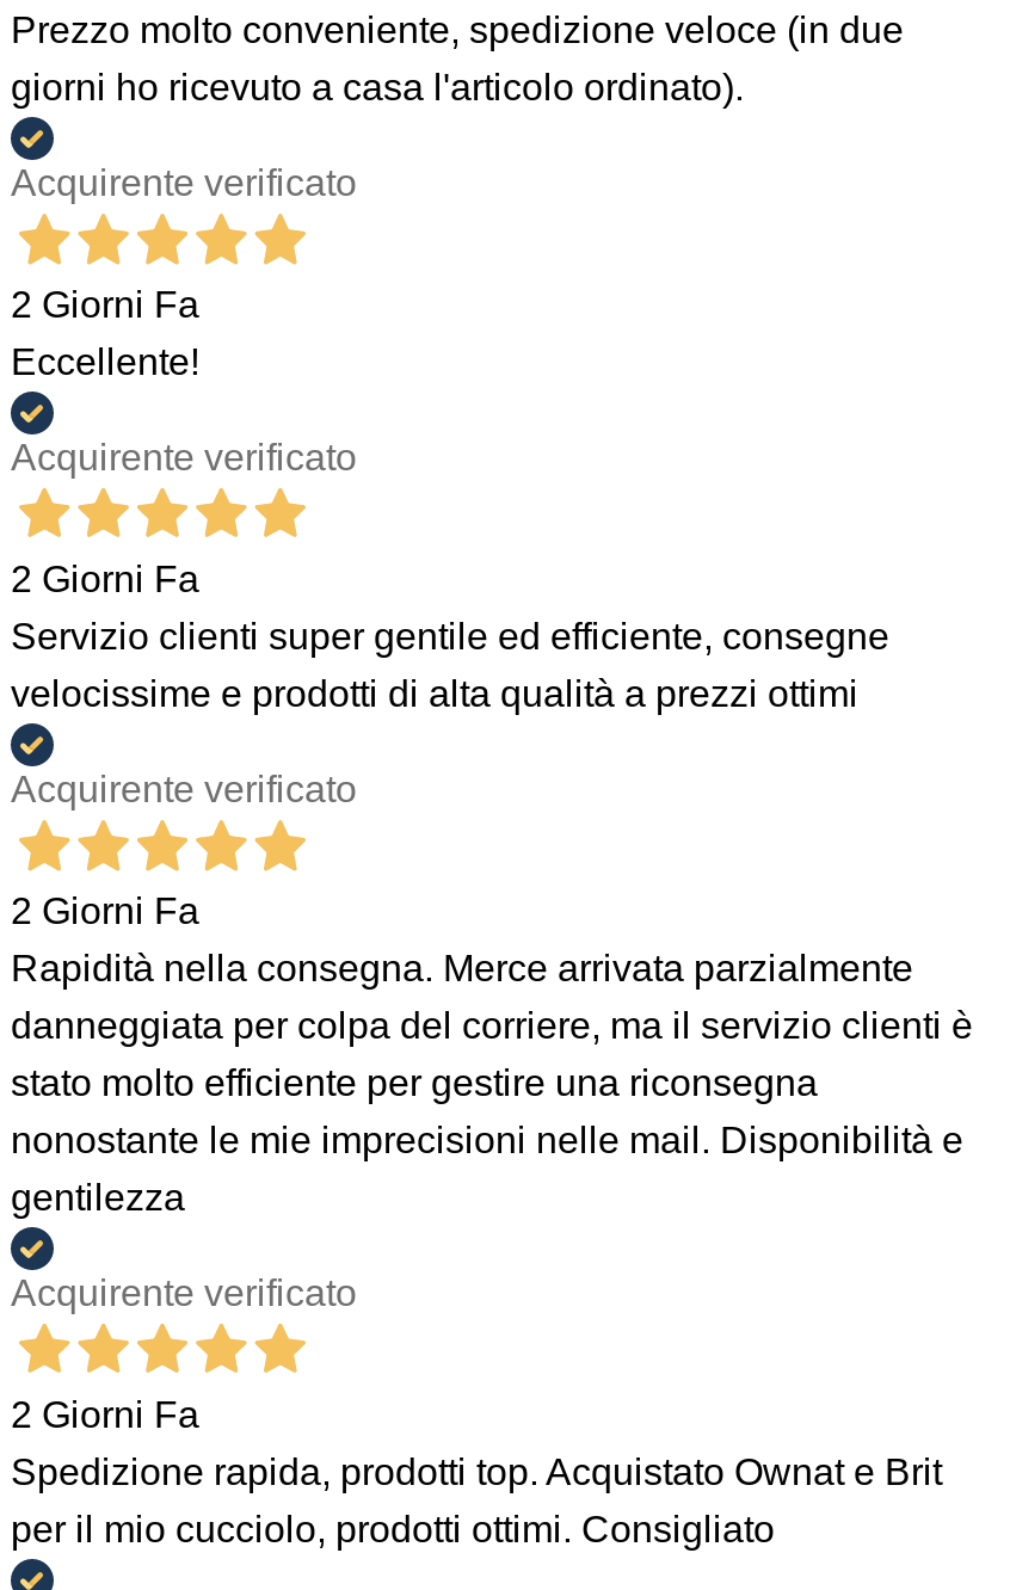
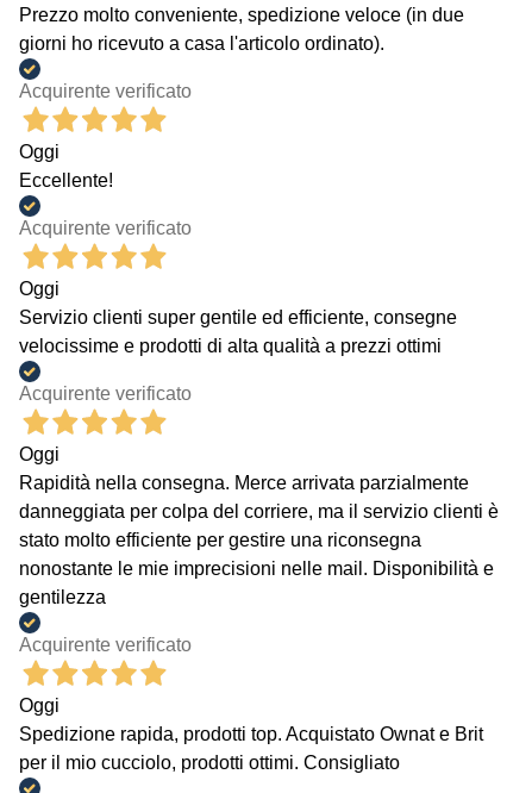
- 2 Giorni Fa
+ Oggi

- 2 Giorni Fa
+ Oggi

- 2 Giorni Fa
+ Oggi

- 2 Giorni Fa
+ Oggi
